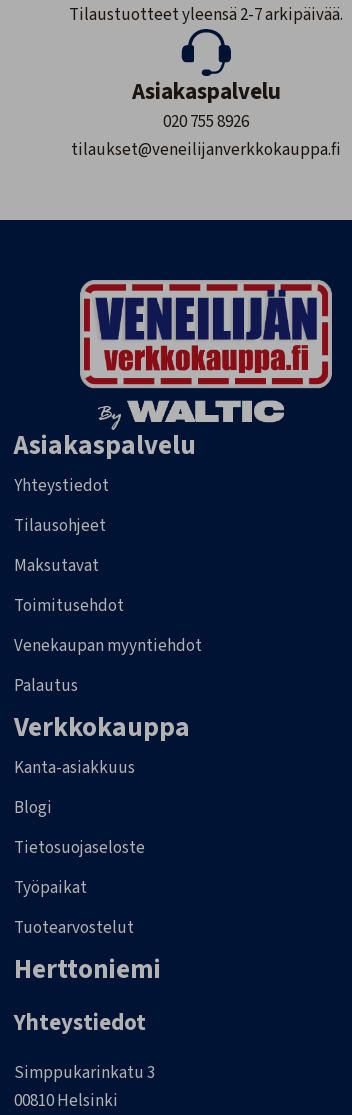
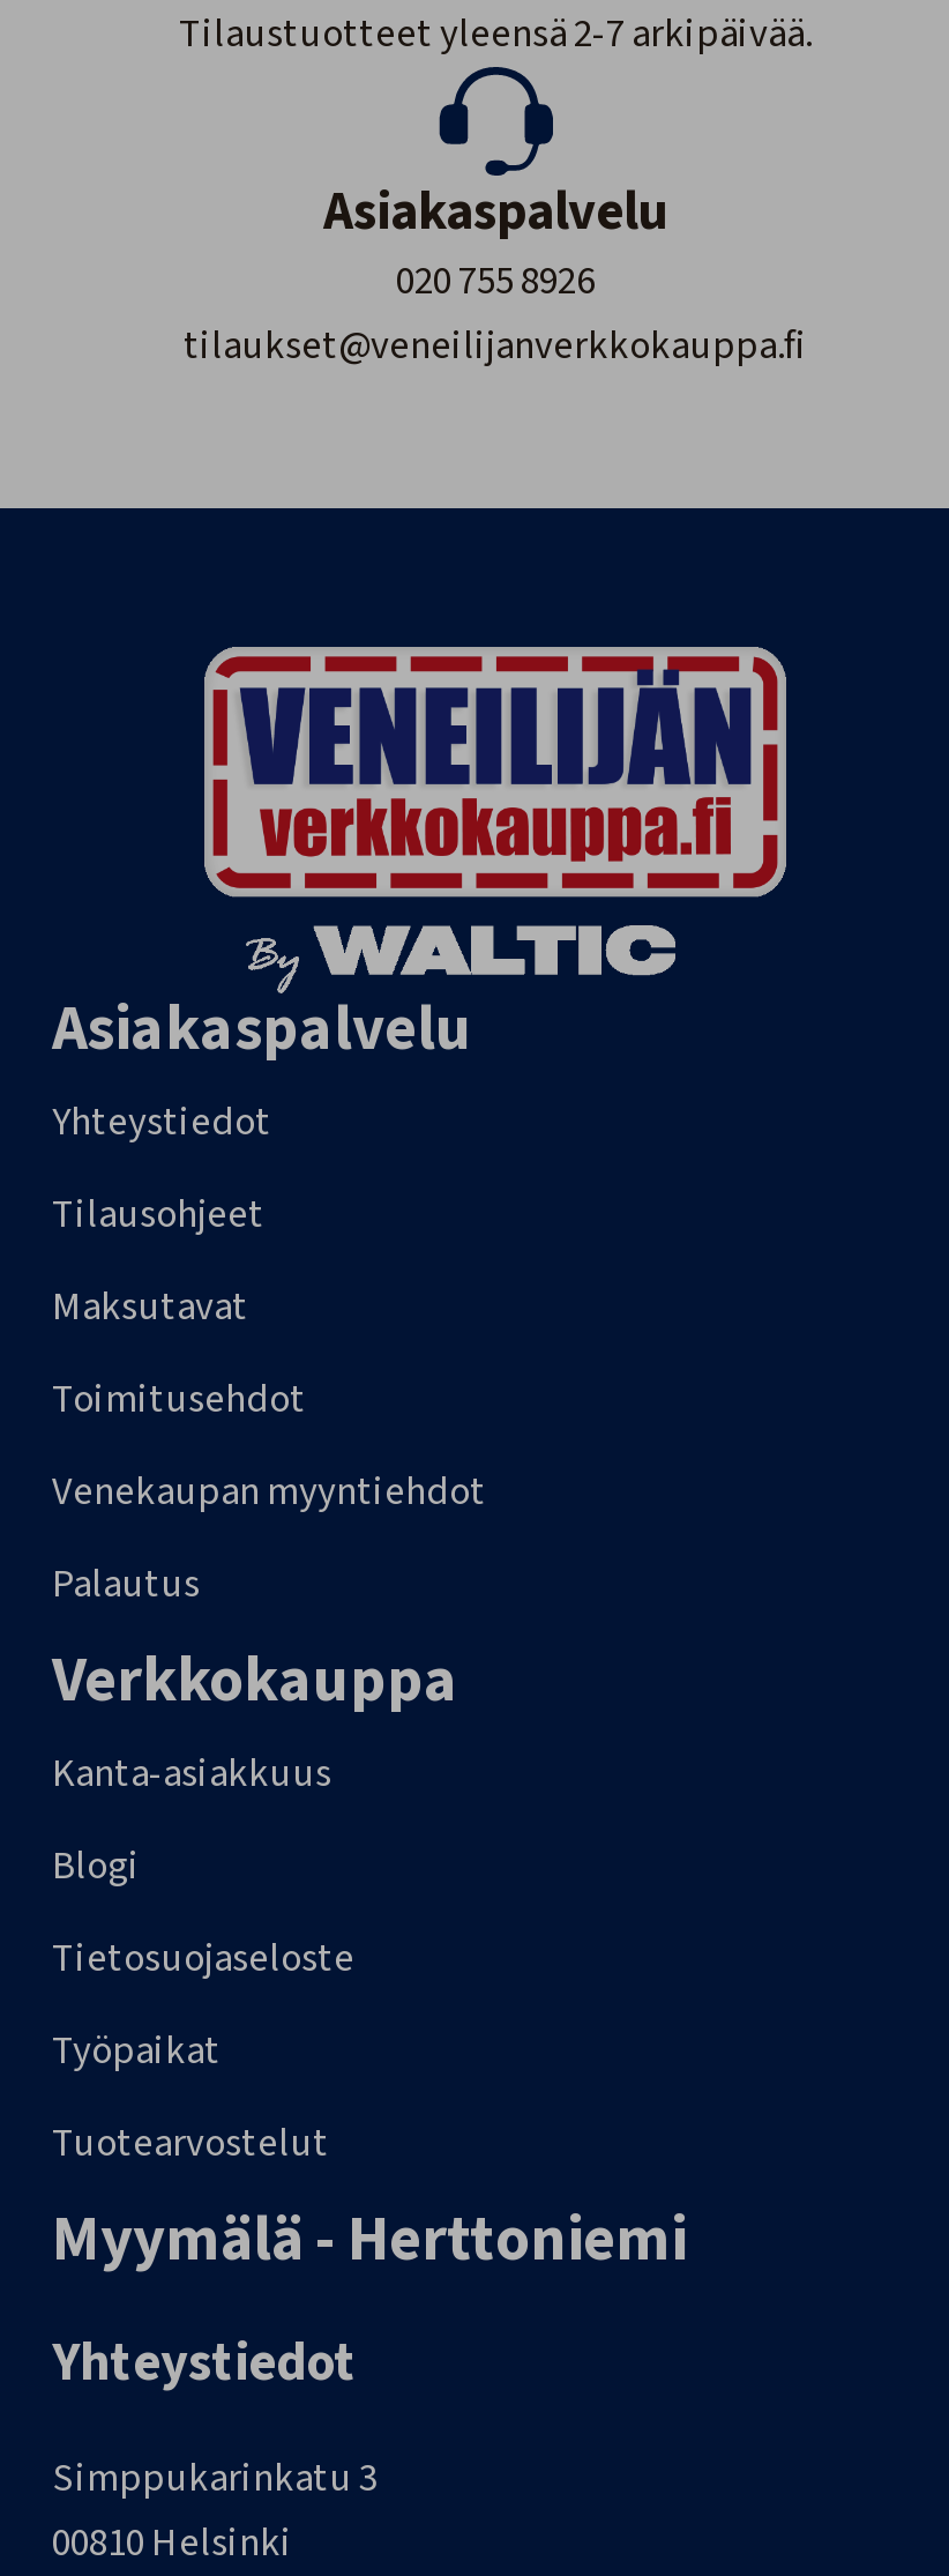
- Herttoniemi
+ Myymälä - Herttoniemi
